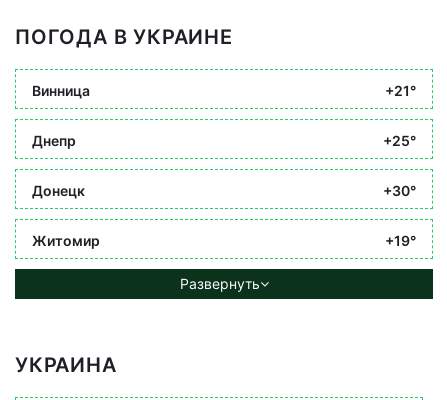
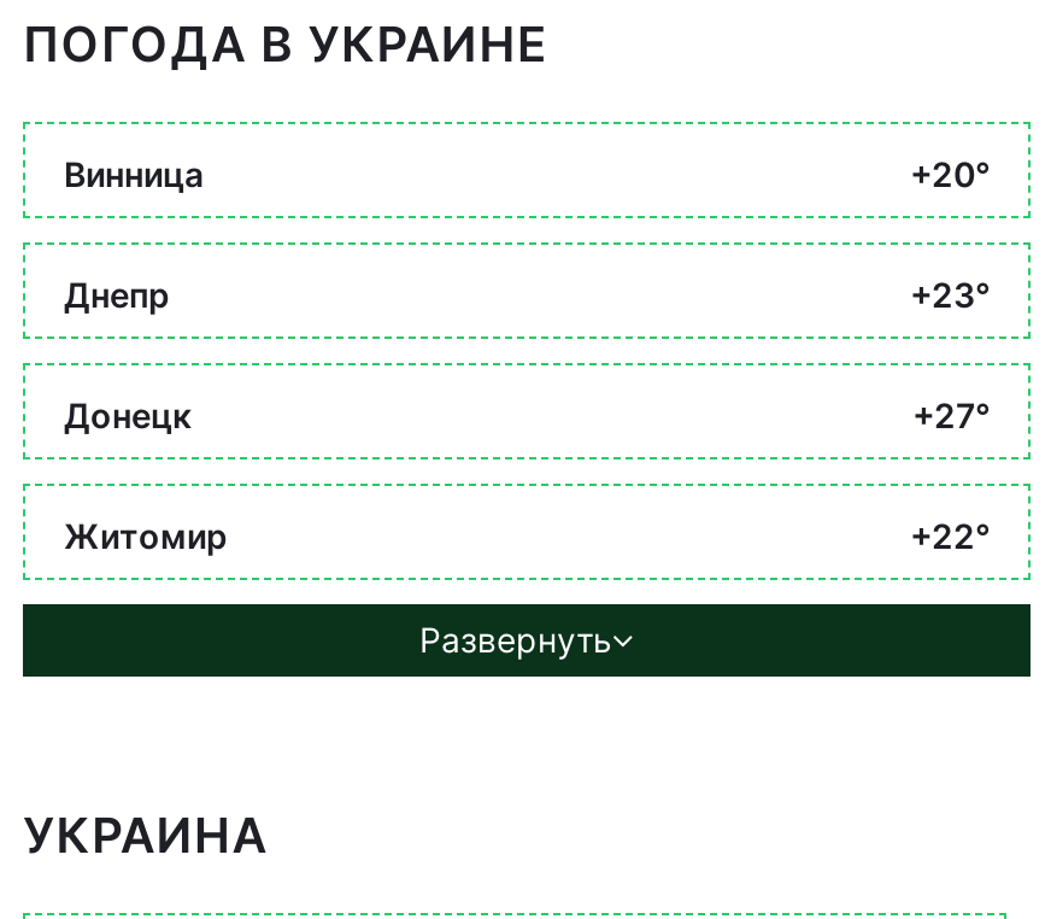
- +21°
+ +20°

- +25°
+ +23°

- +30°
+ +27°

- +19°
+ +22°
